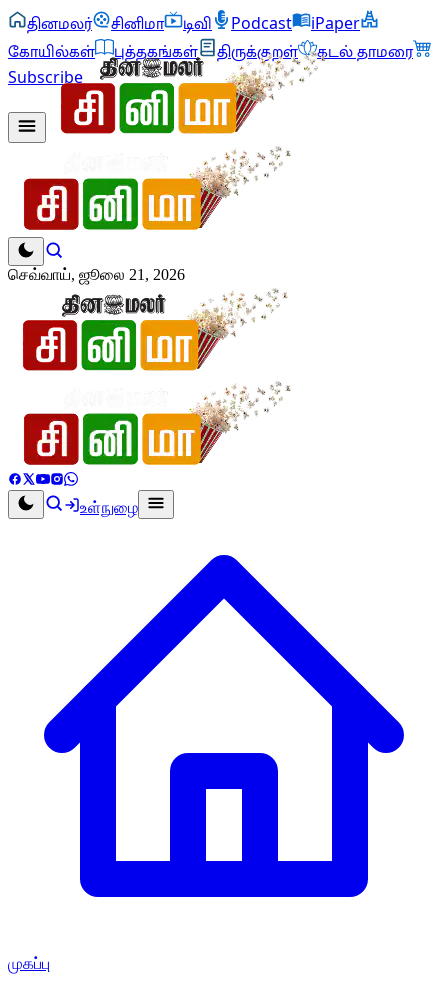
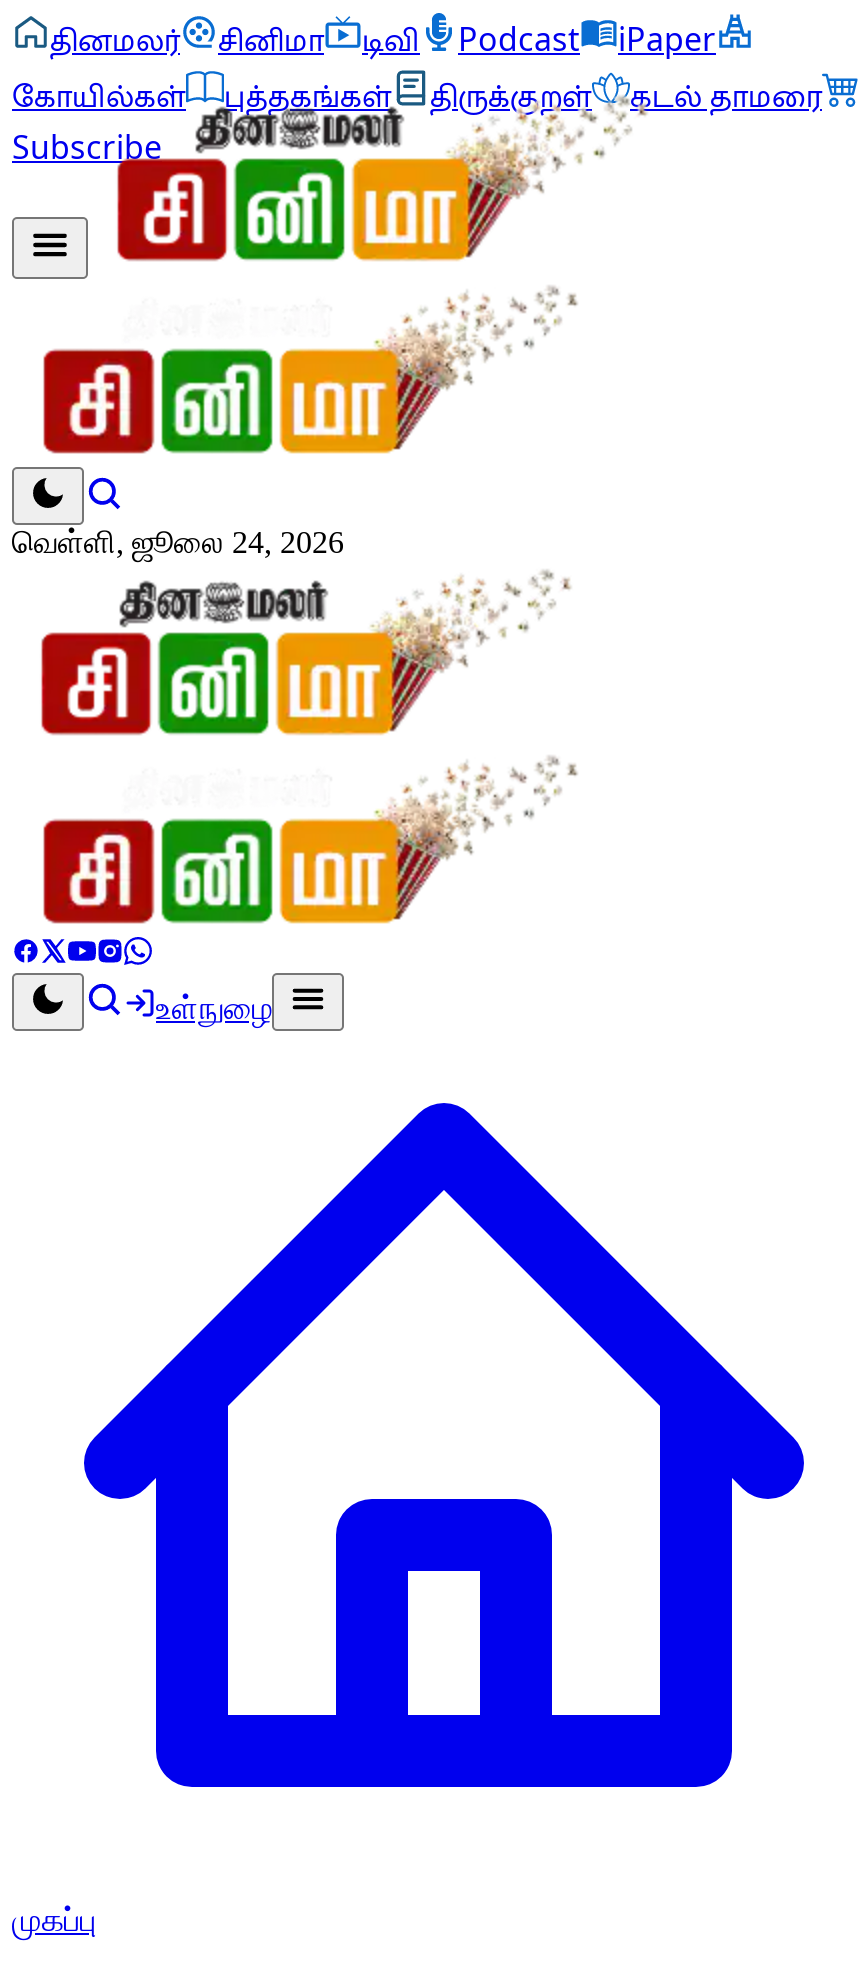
- செவ்வாய், ஜூலை 21, 2026
+ வெள்ளி, ஜூலை 24, 2026
